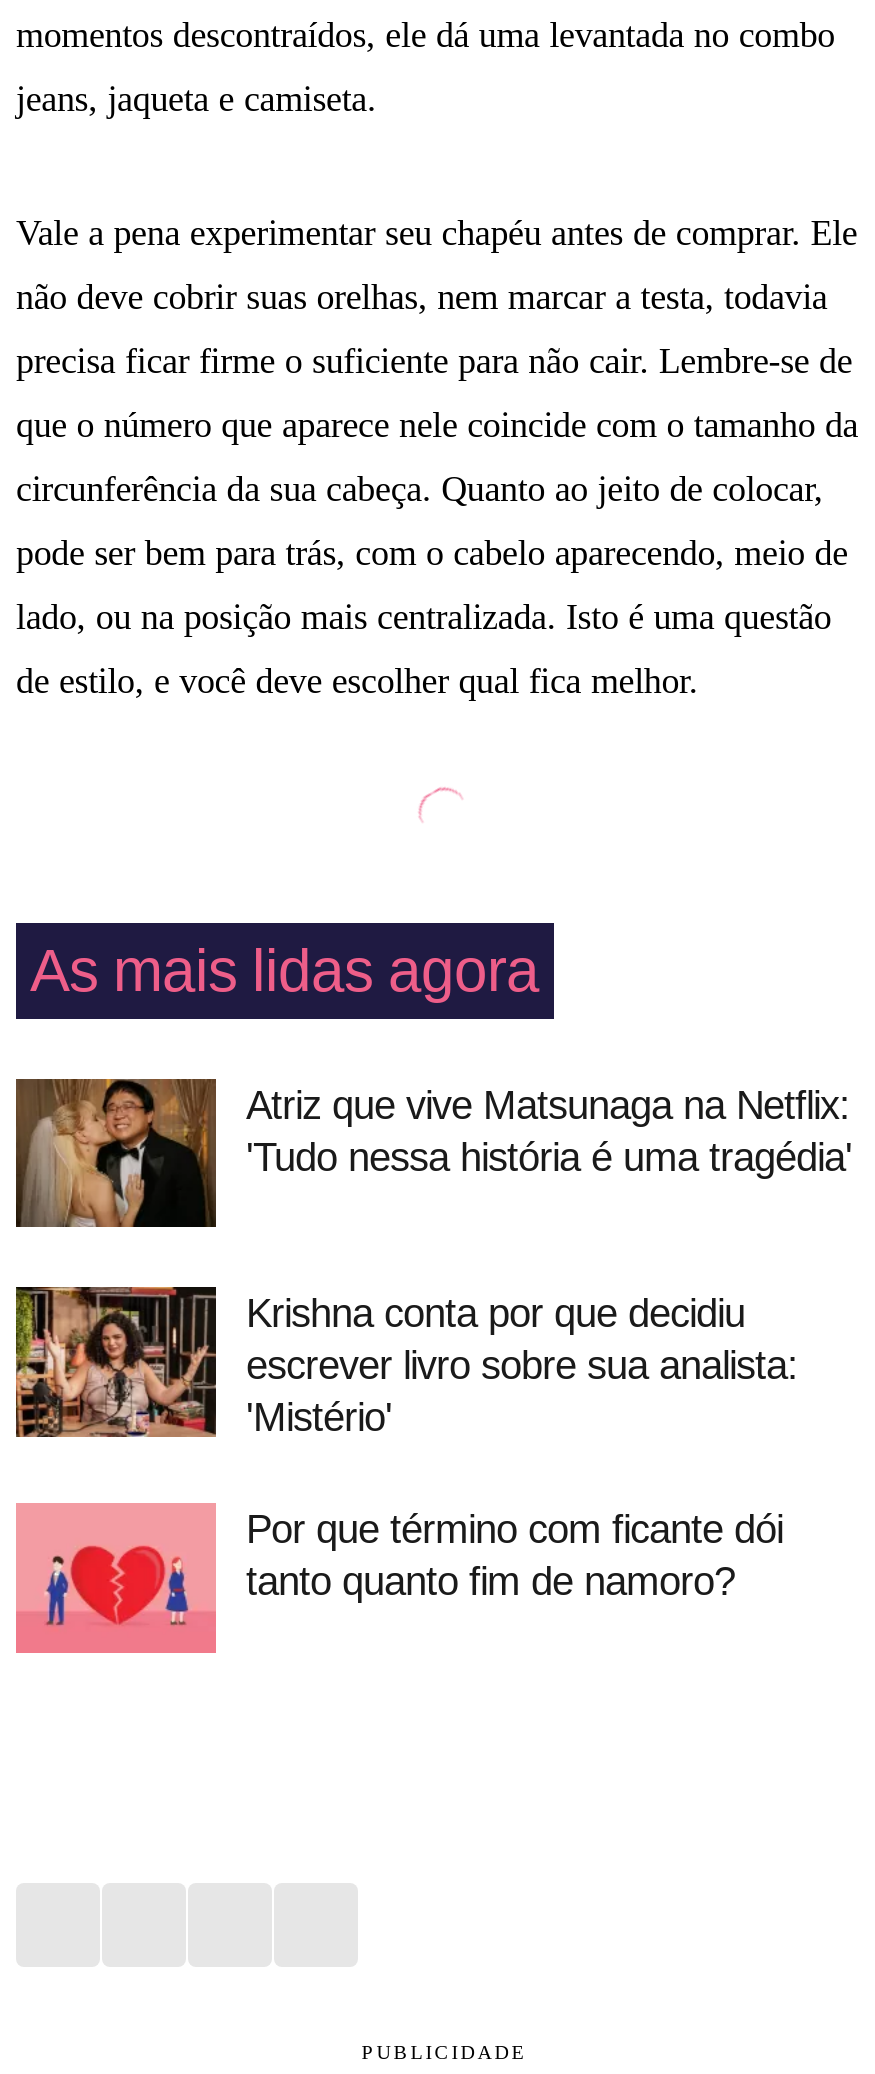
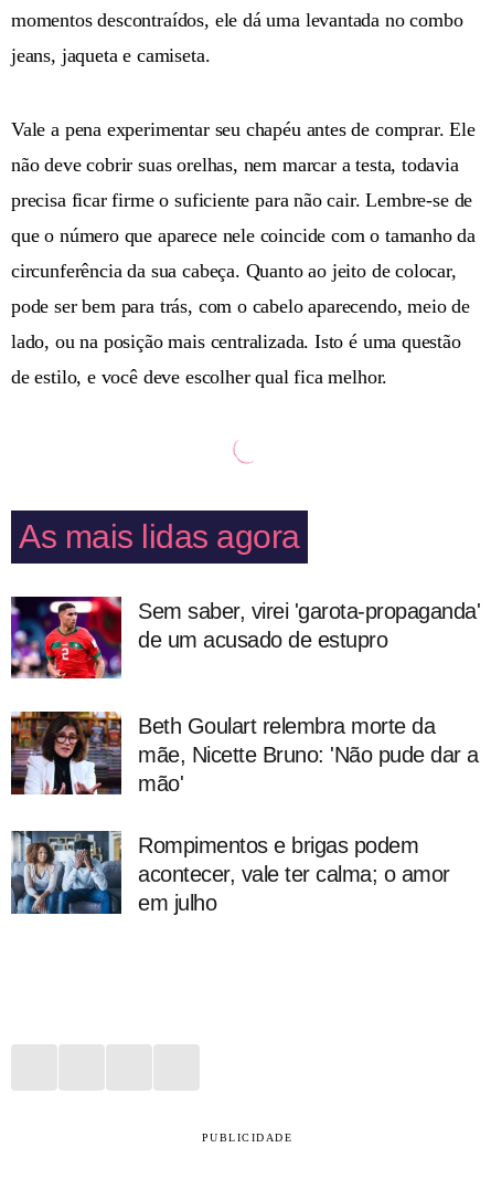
- [image]
- Atriz que vive Matsunaga na Netflix:
- 'Tudo nessa história é uma tragédia'
+ [image]
+ Sem saber, virei 'garota-propaganda'
+ de um acusado de estupro

- [image]
- Krishna conta por que decidiu
- escrever livro sobre sua analista:
- 'Mistério'
+ [image]
+ Beth Goulart relembra morte da
+ mãe, Nicette Bruno: 'Não pude dar a
+ mão'

- [image]
- Por que término com ficante dói
- tanto quanto fim de namoro?
+ [image]
+ Rompimentos e brigas podem
+ acontecer, vale ter calma; o amor
+ em julho
